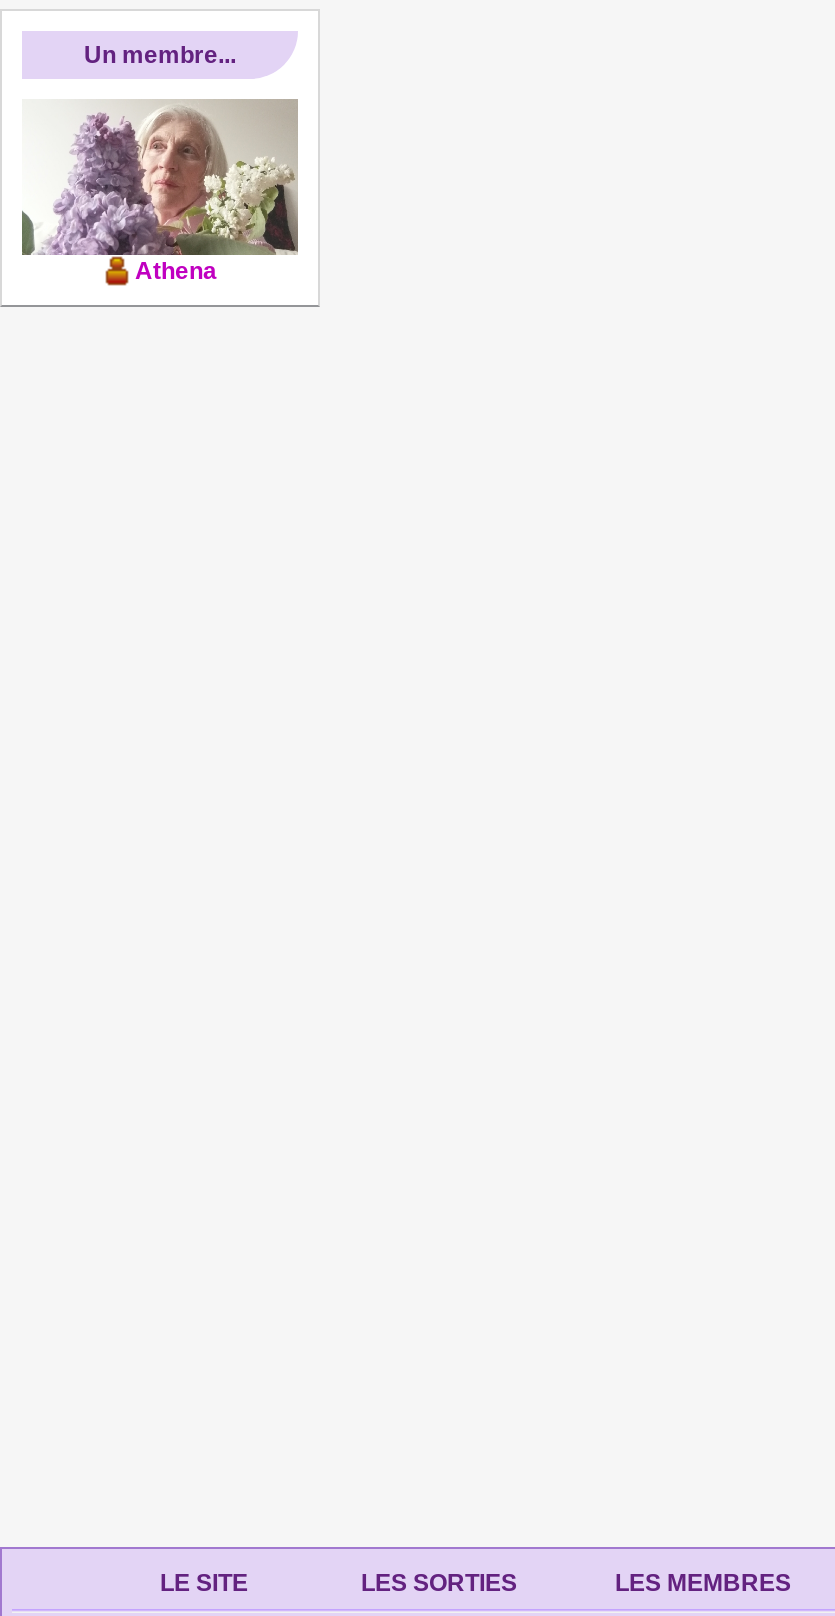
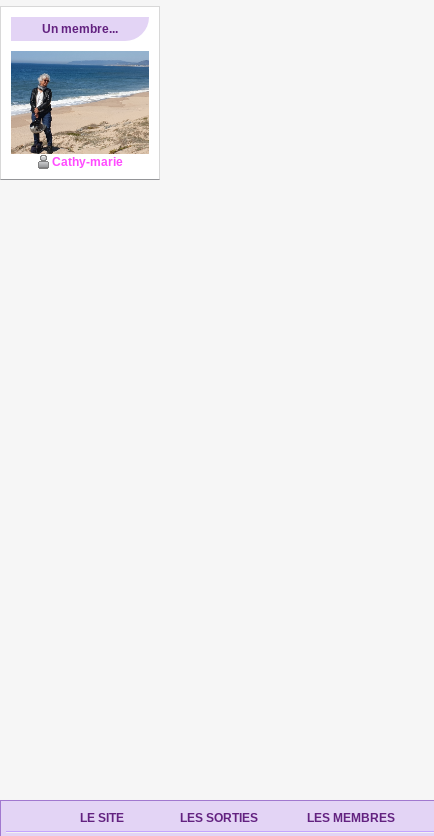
- [image]
- Athena
+ [image]
+ Cathy-marie
